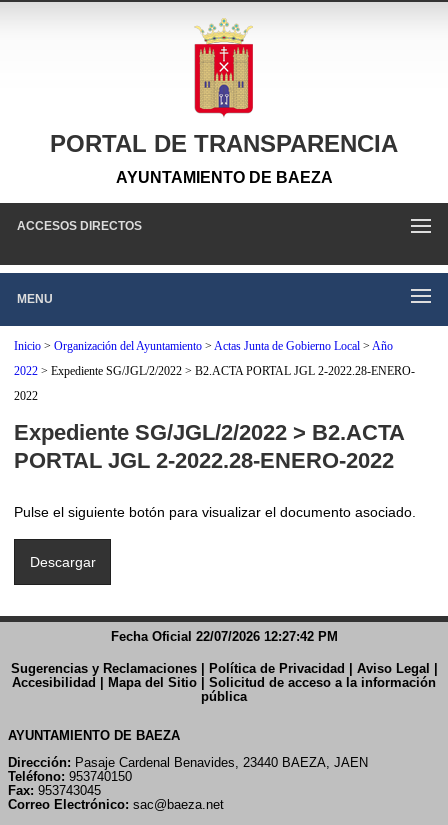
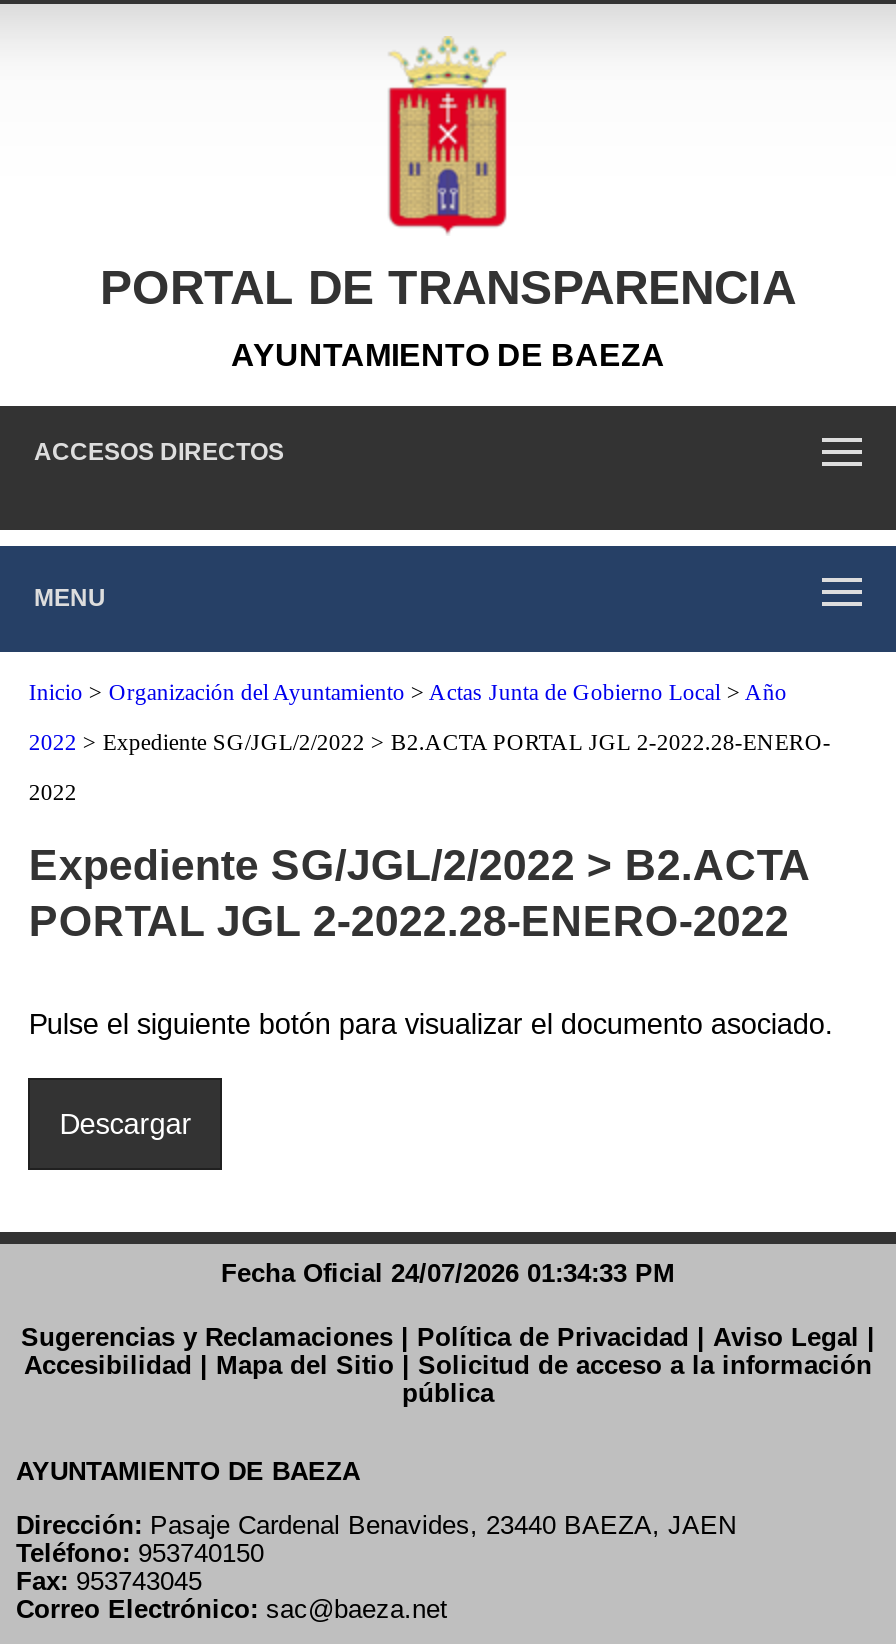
- Fecha Oficial 22/07/2026 12:27:42 PM
+ Fecha Oficial 24/07/2026 01:34:33 PM
